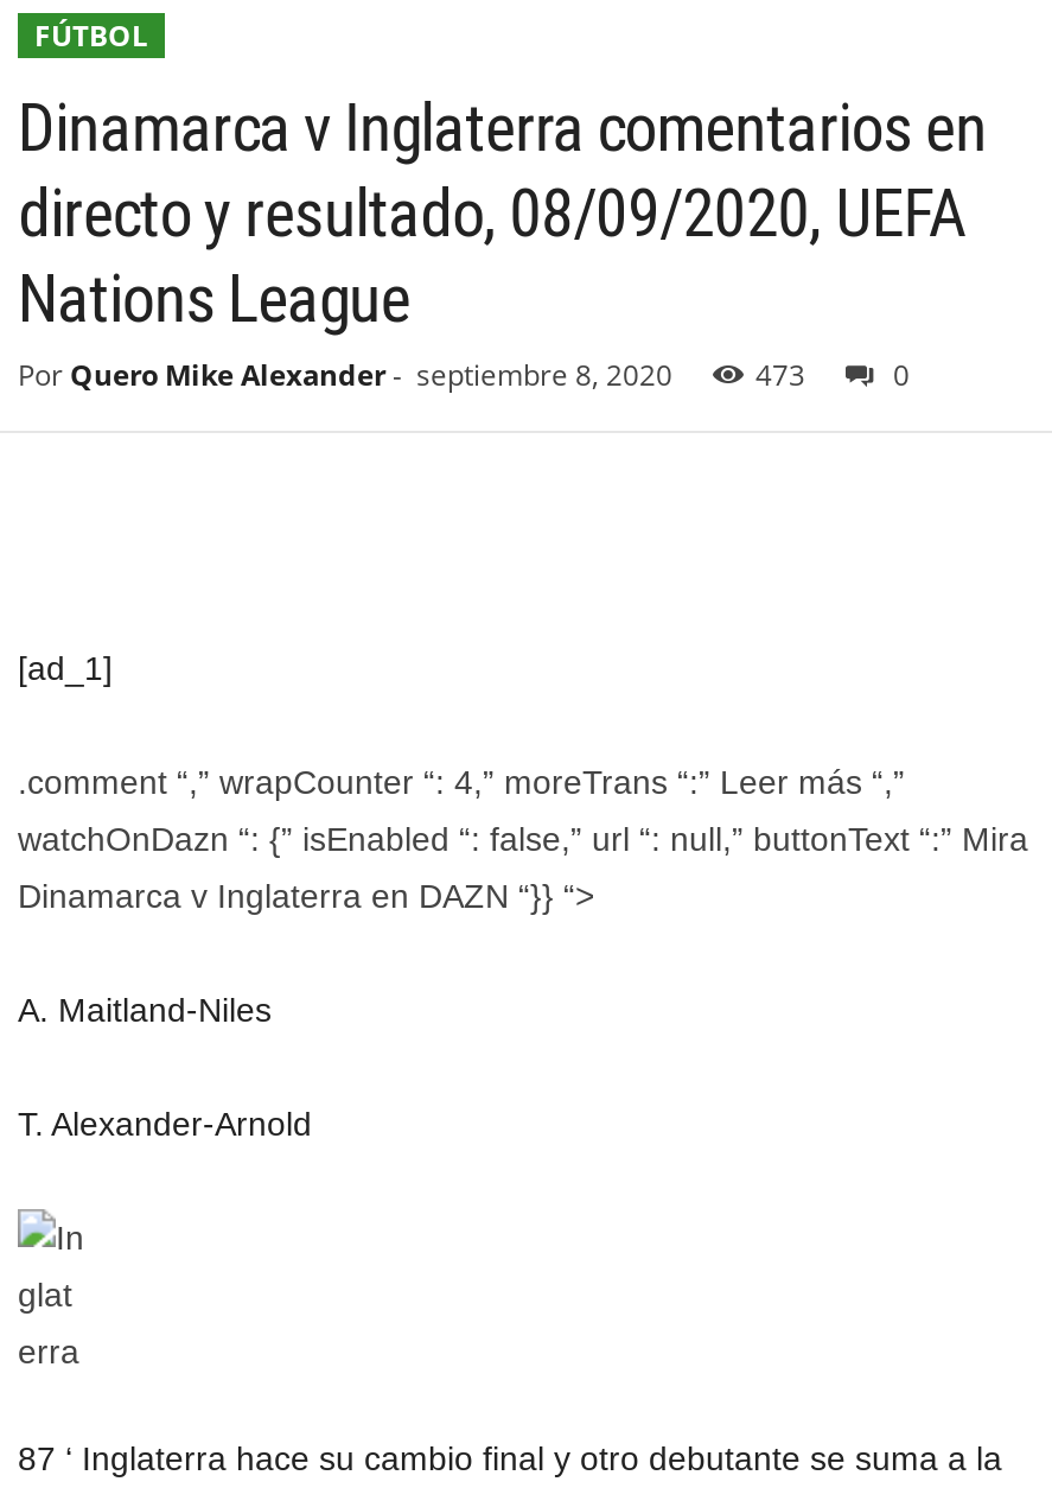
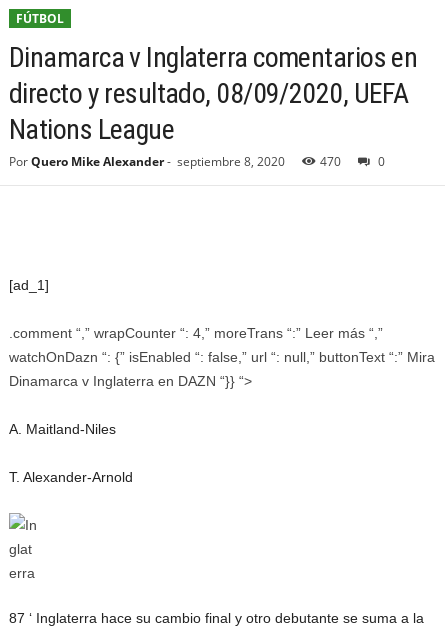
- 473
+ 470
